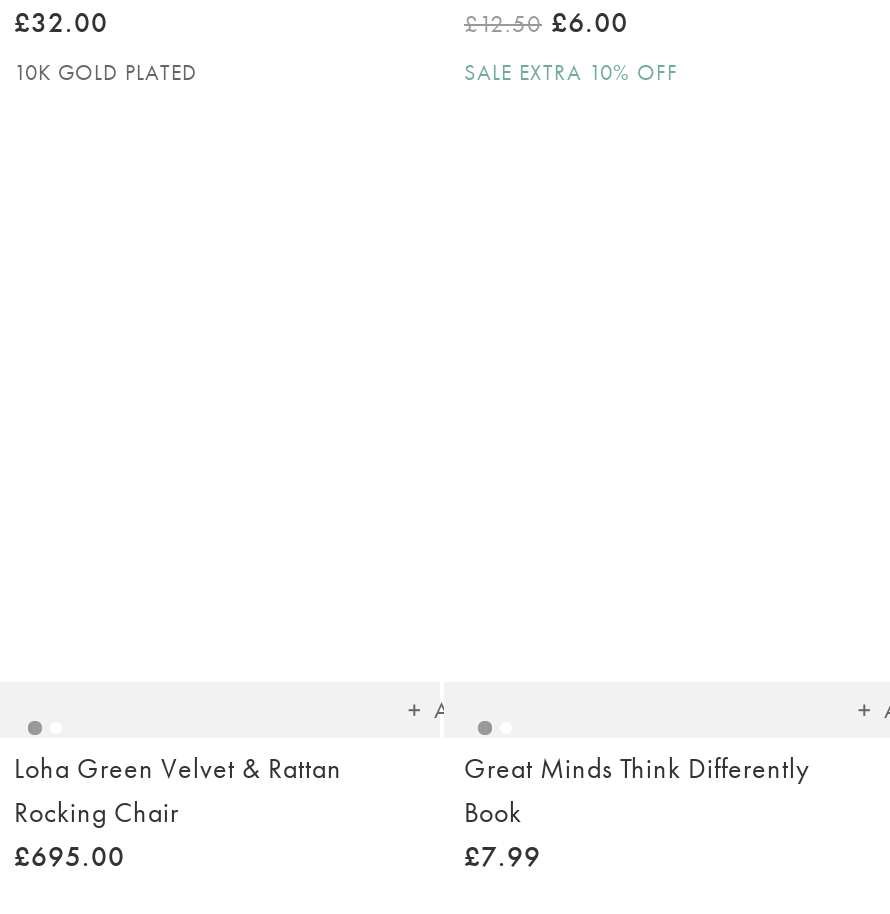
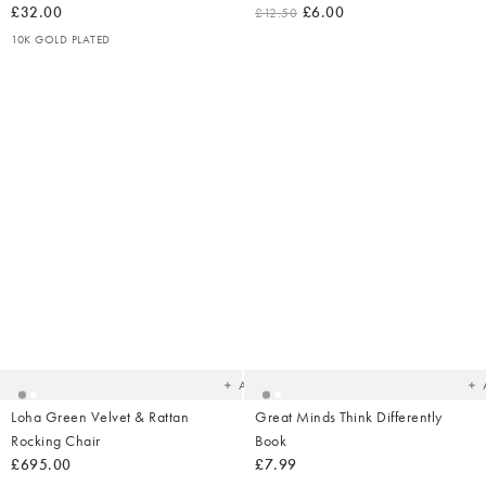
- SALE EXTRA 10% OFF
